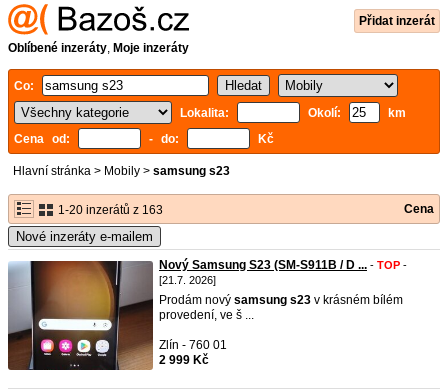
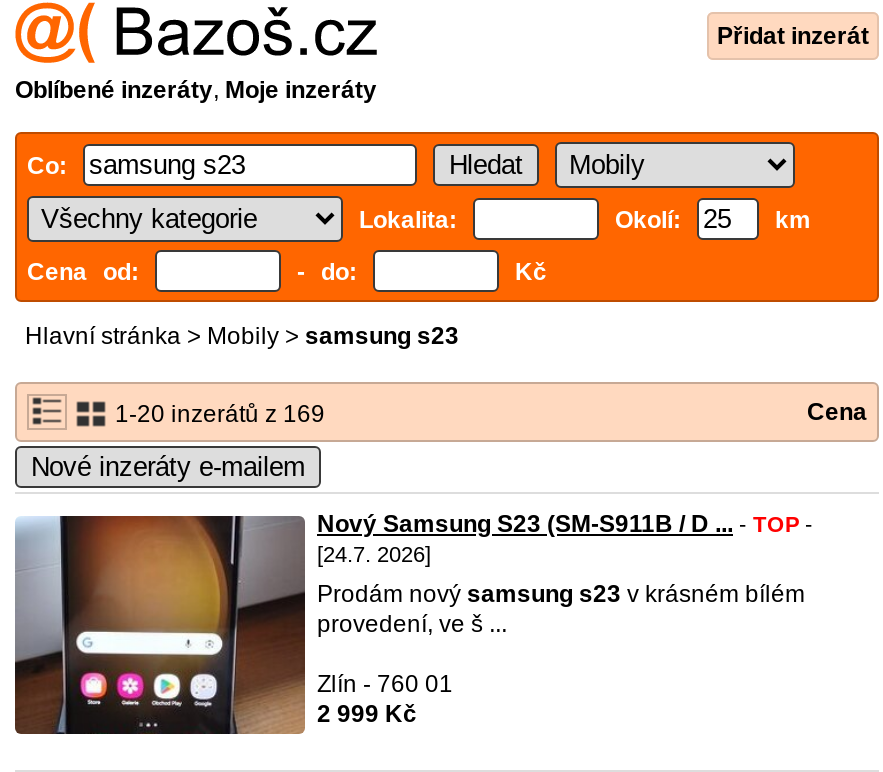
- 1-20 inzerátů z 163
+ 1-20 inzerátů z 169

- [21.7. 2026]
+ [24.7. 2026]
